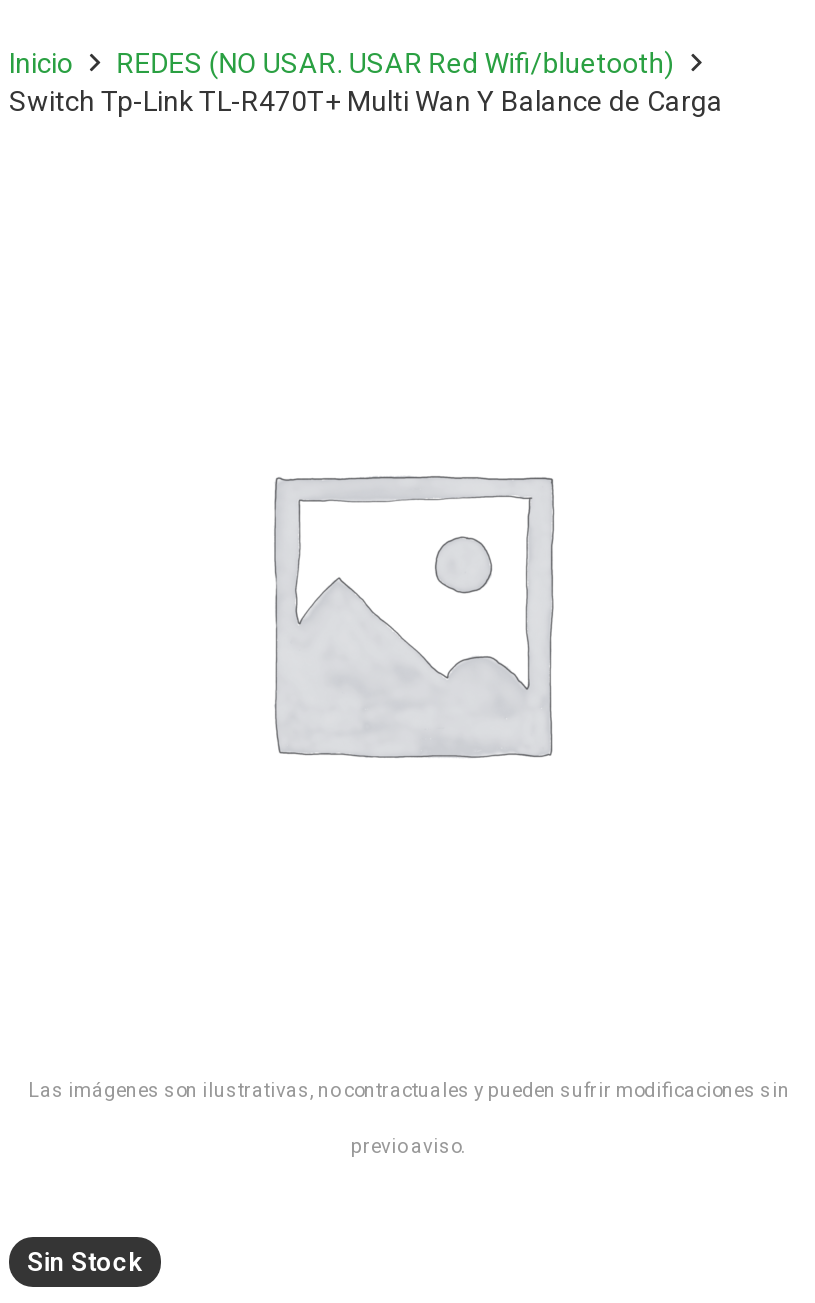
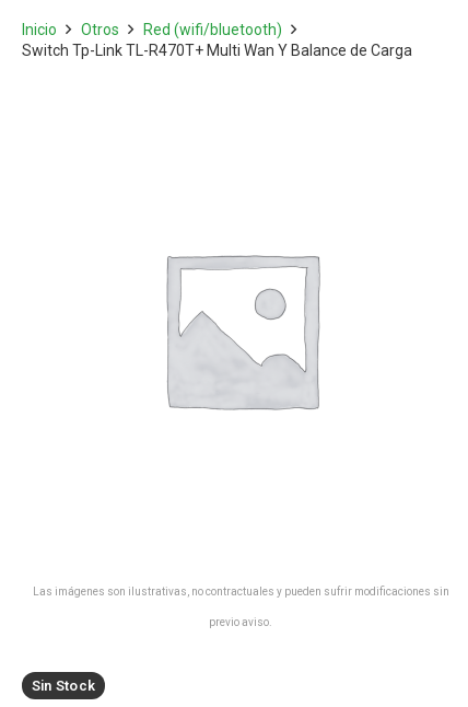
- REDES (NO USAR. USAR Red Wifi/bluetooth)
+ Otros
+ Red (wifi/bluetooth)
